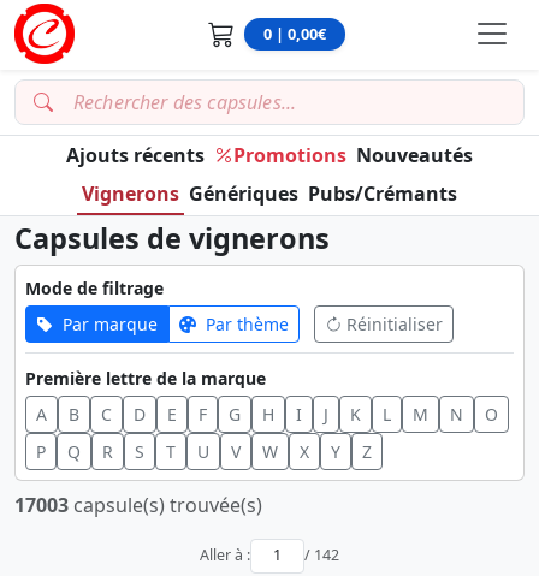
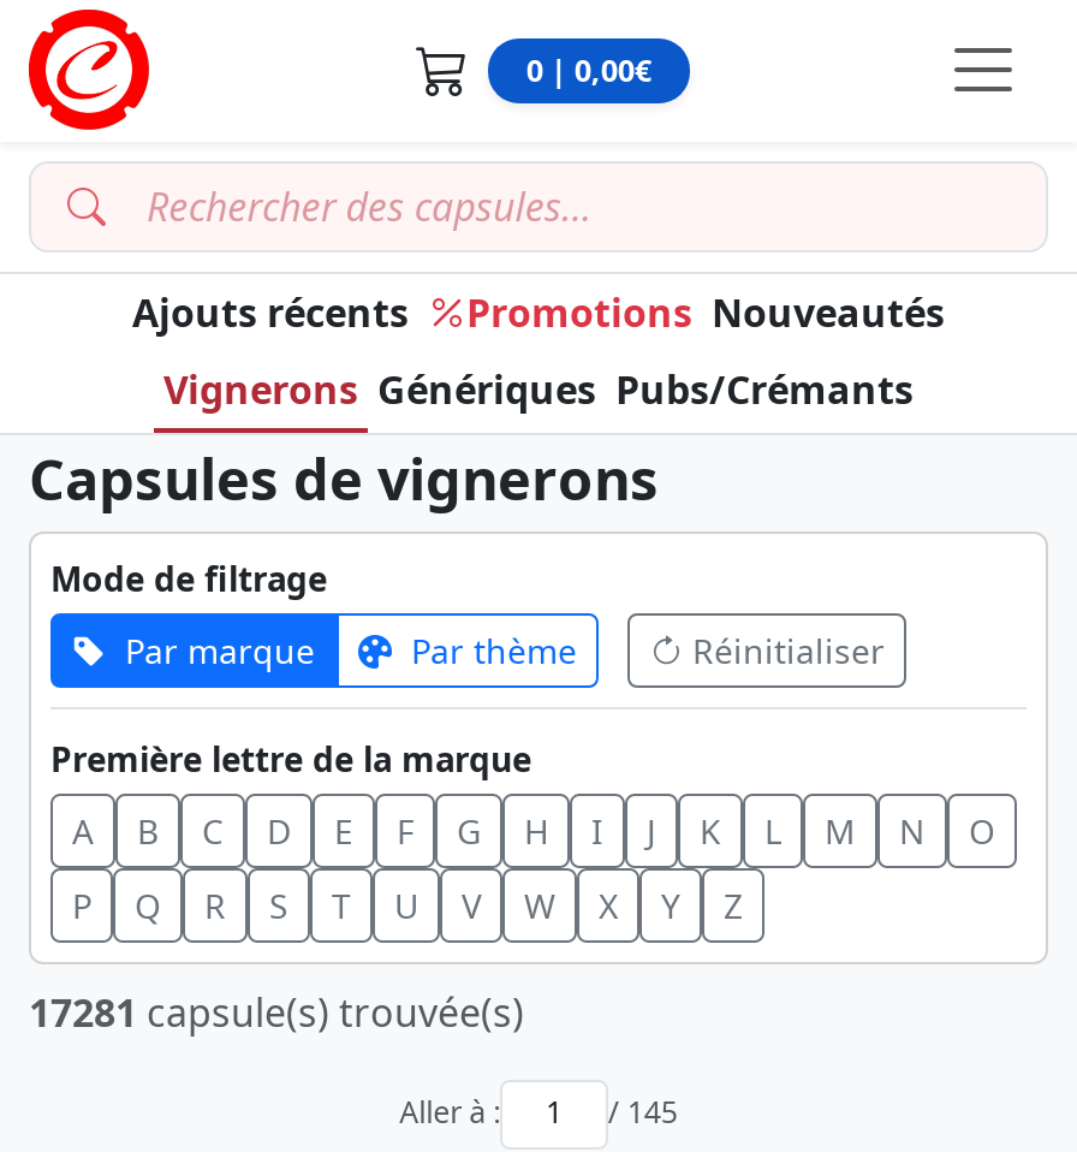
- 17003 capsule(s) trouvée(s)
+ 17281 capsule(s) trouvée(s)

- / 142
+ / 145
